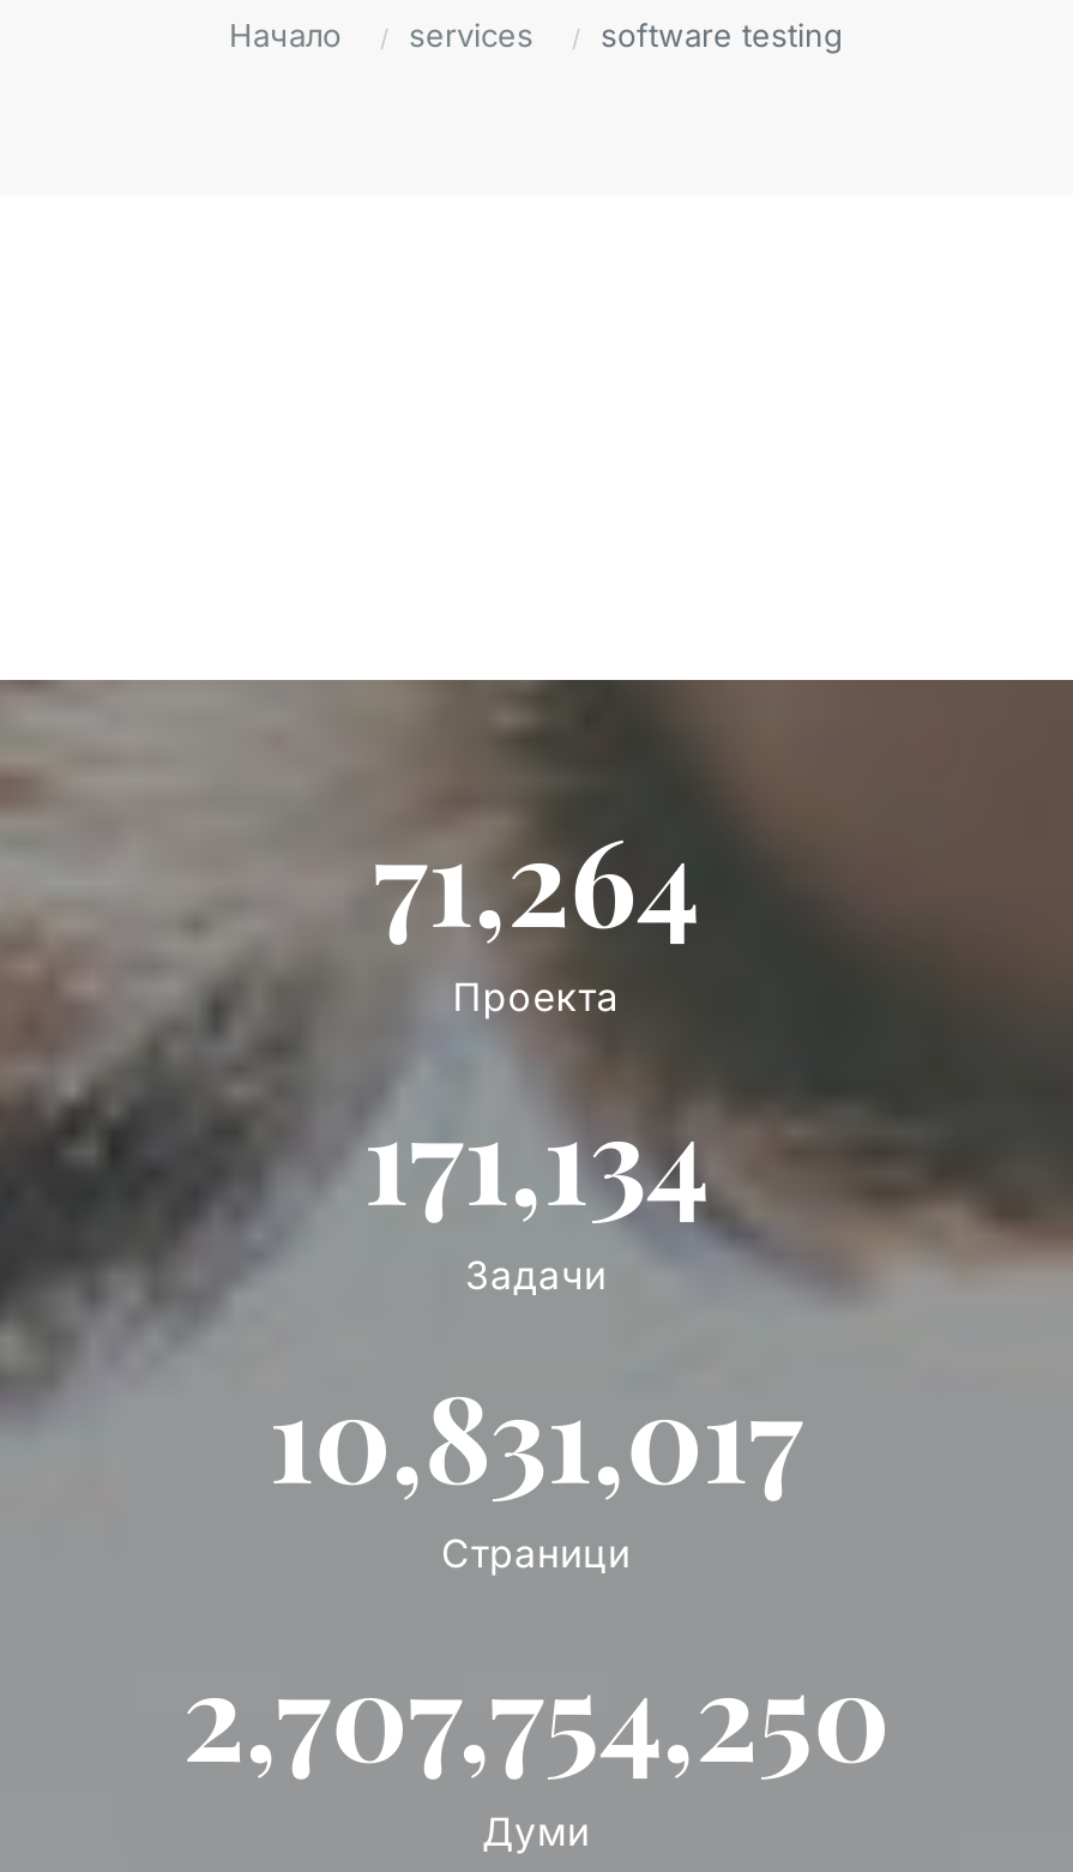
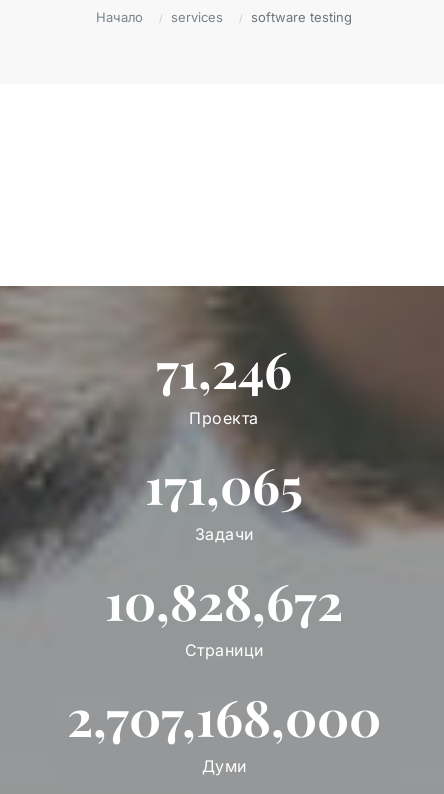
- 71,264
+ 71,246

- 171,134
+ 171,065

- 10,831,017
+ 10,828,672

- 2,707,754,250
+ 2,707,168,000
